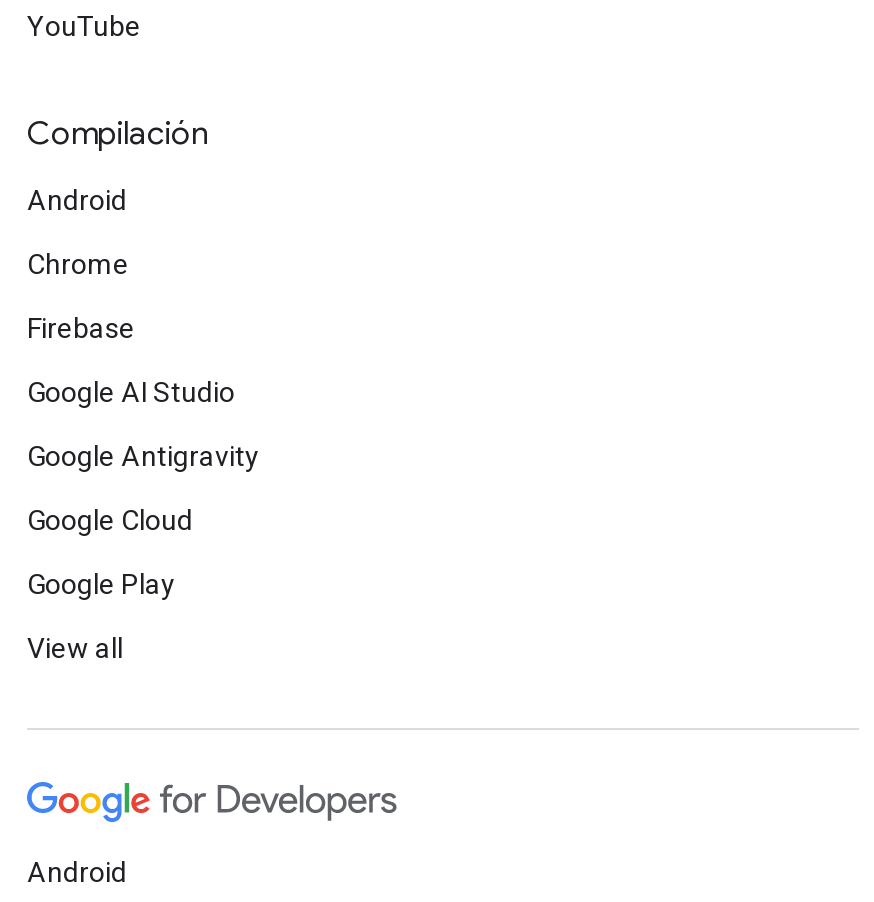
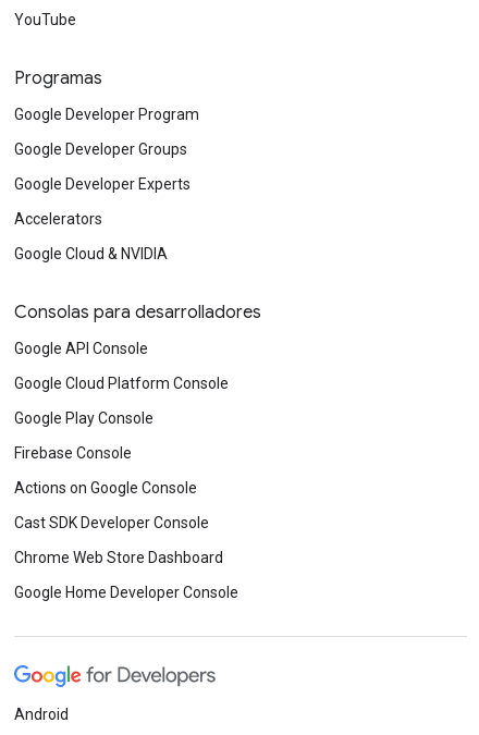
- Compilación
- Android
- Chrome
- Firebase
- Google AI Studio
- Google Antigravity
- Google Cloud
- Google Play
- View all
+ Programas
+ Google Developer Program
+ Google Developer Groups
+ Google Developer Experts
+ Accelerators
+ Google Cloud & NVIDIA
+ Consolas para desarrolladores
+ Google API Console
+ Google Cloud Platform Console
+ Google Play Console
+ Firebase Console
+ Actions on Google Console
+ Cast SDK Developer Console
+ Chrome Web Store Dashboard
+ Google Home Developer Console
